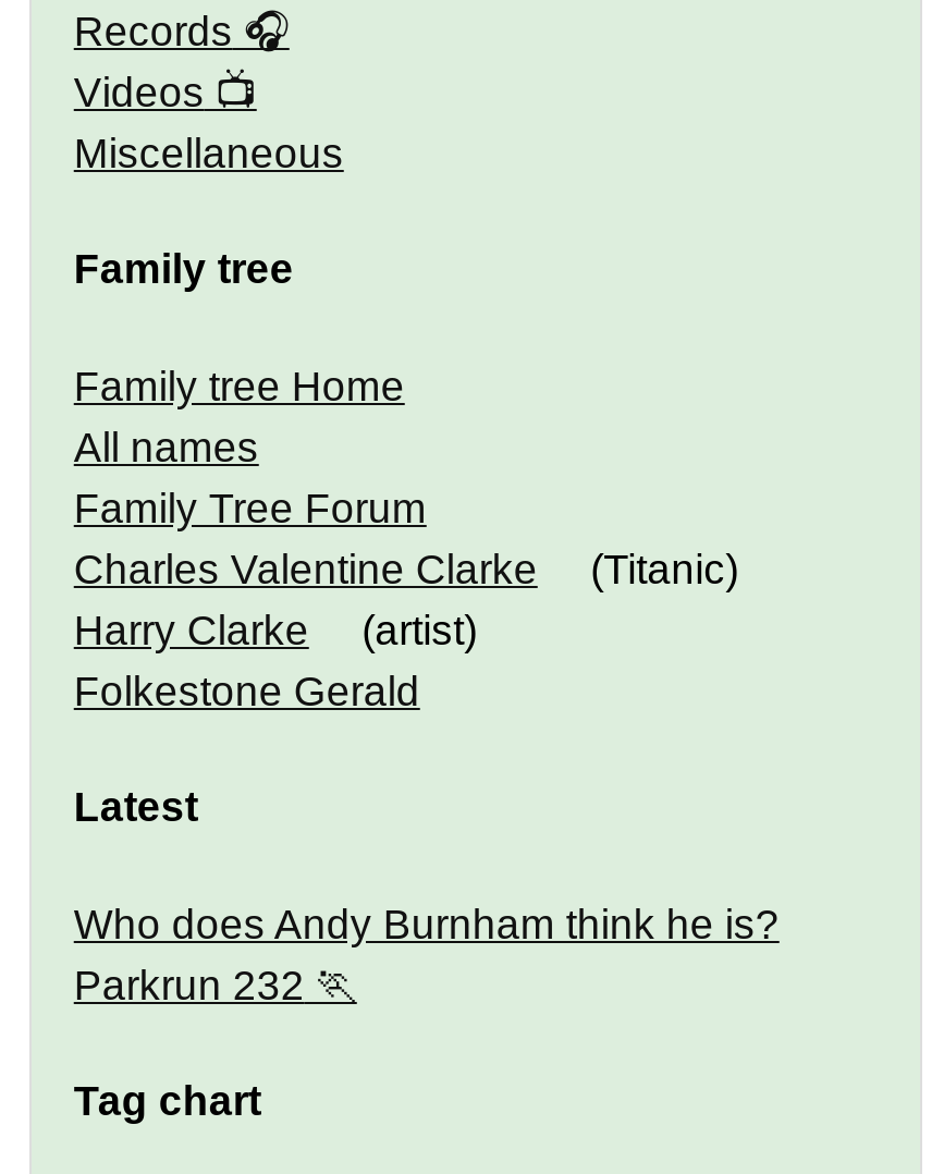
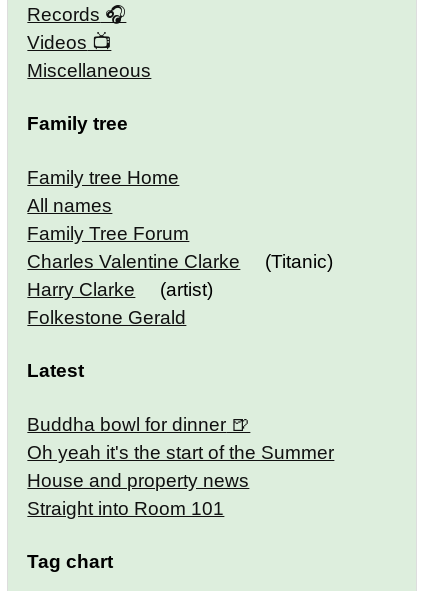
- Who does Andy Burnham think he is?
- Parkrun 232
+ Buddha bowl for dinner
+ Oh yeah it's the start of the Summer
+ House and property news
+ Straight into Room 101
